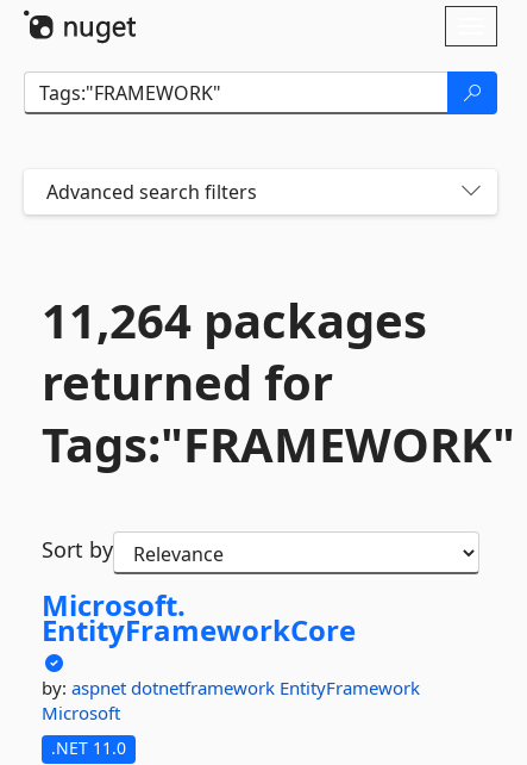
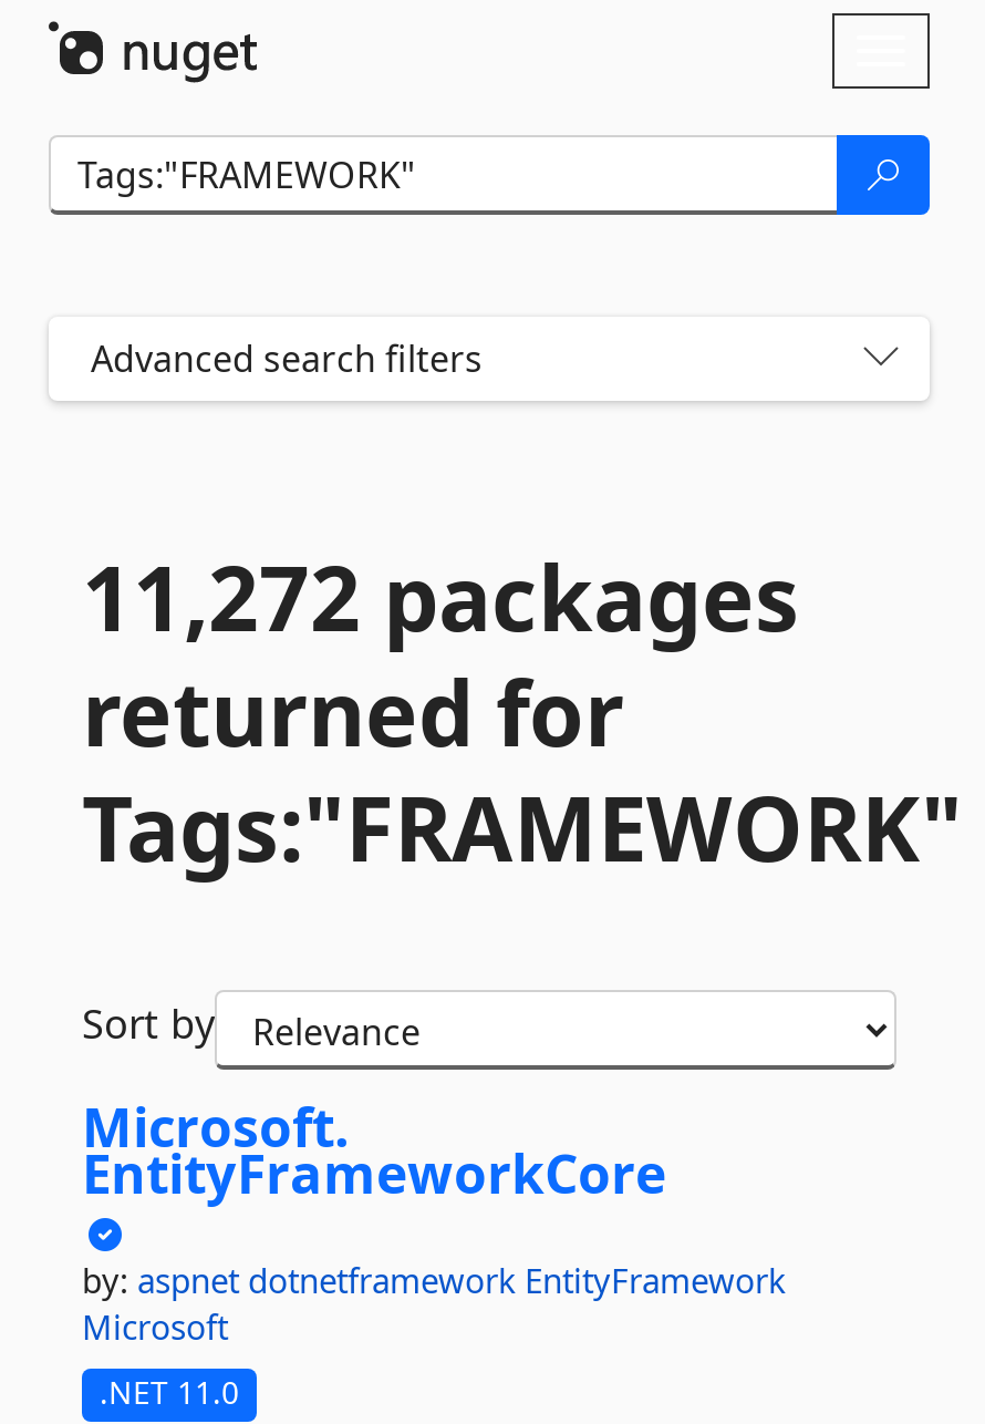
- 11,264 packages
+ 11,272 packages
